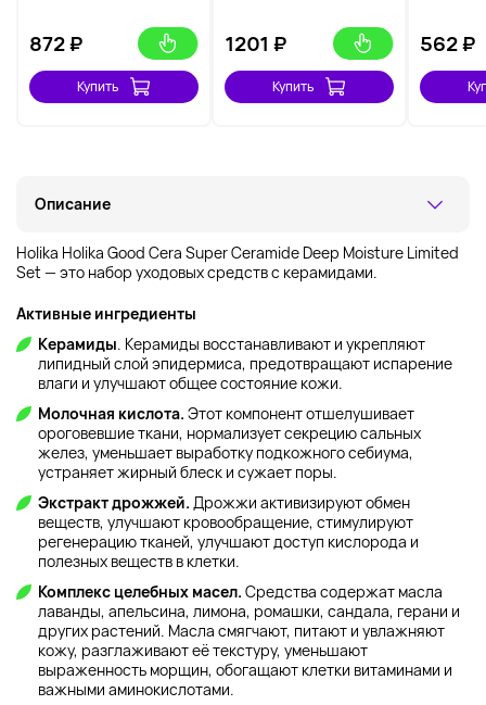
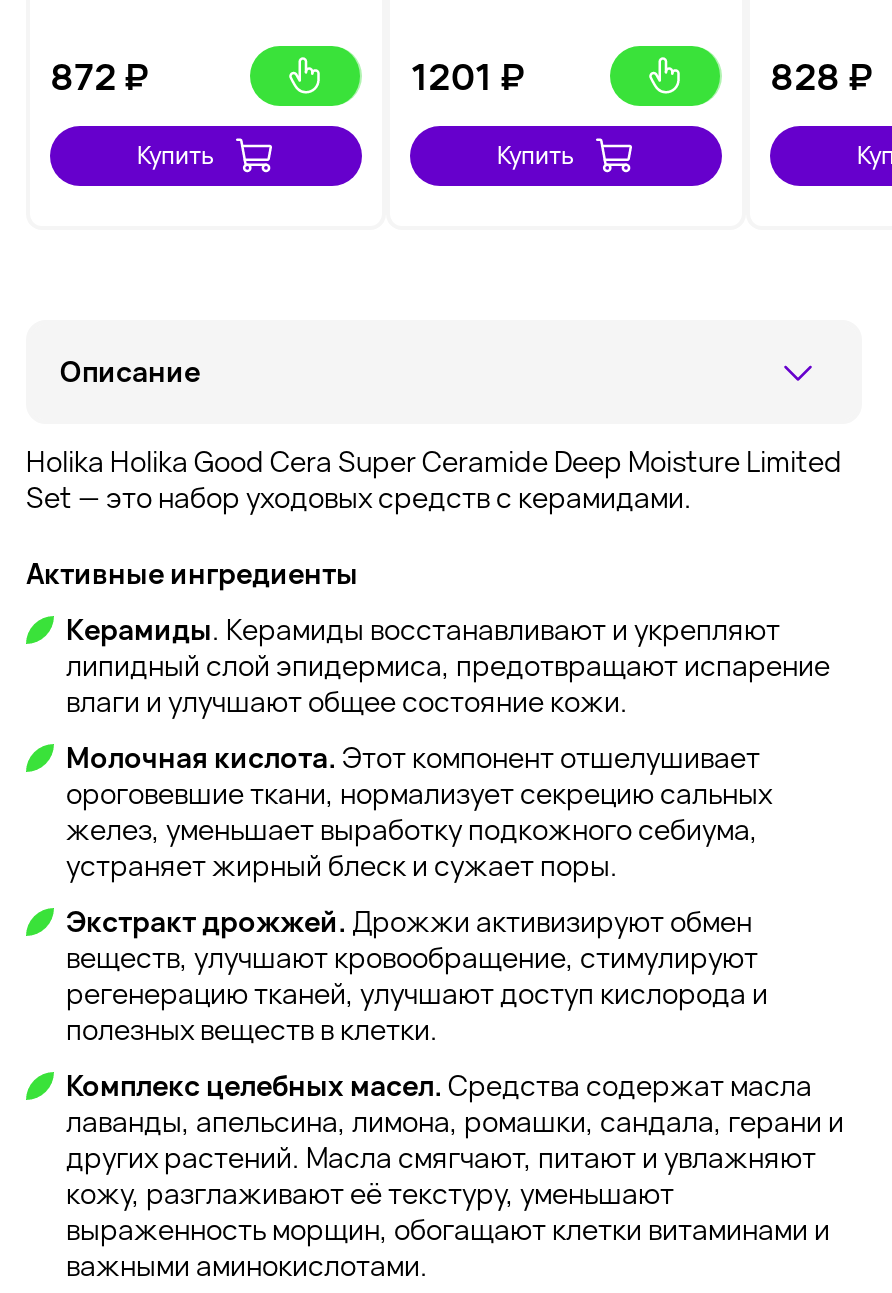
- 562 ₽
+ 828 ₽
